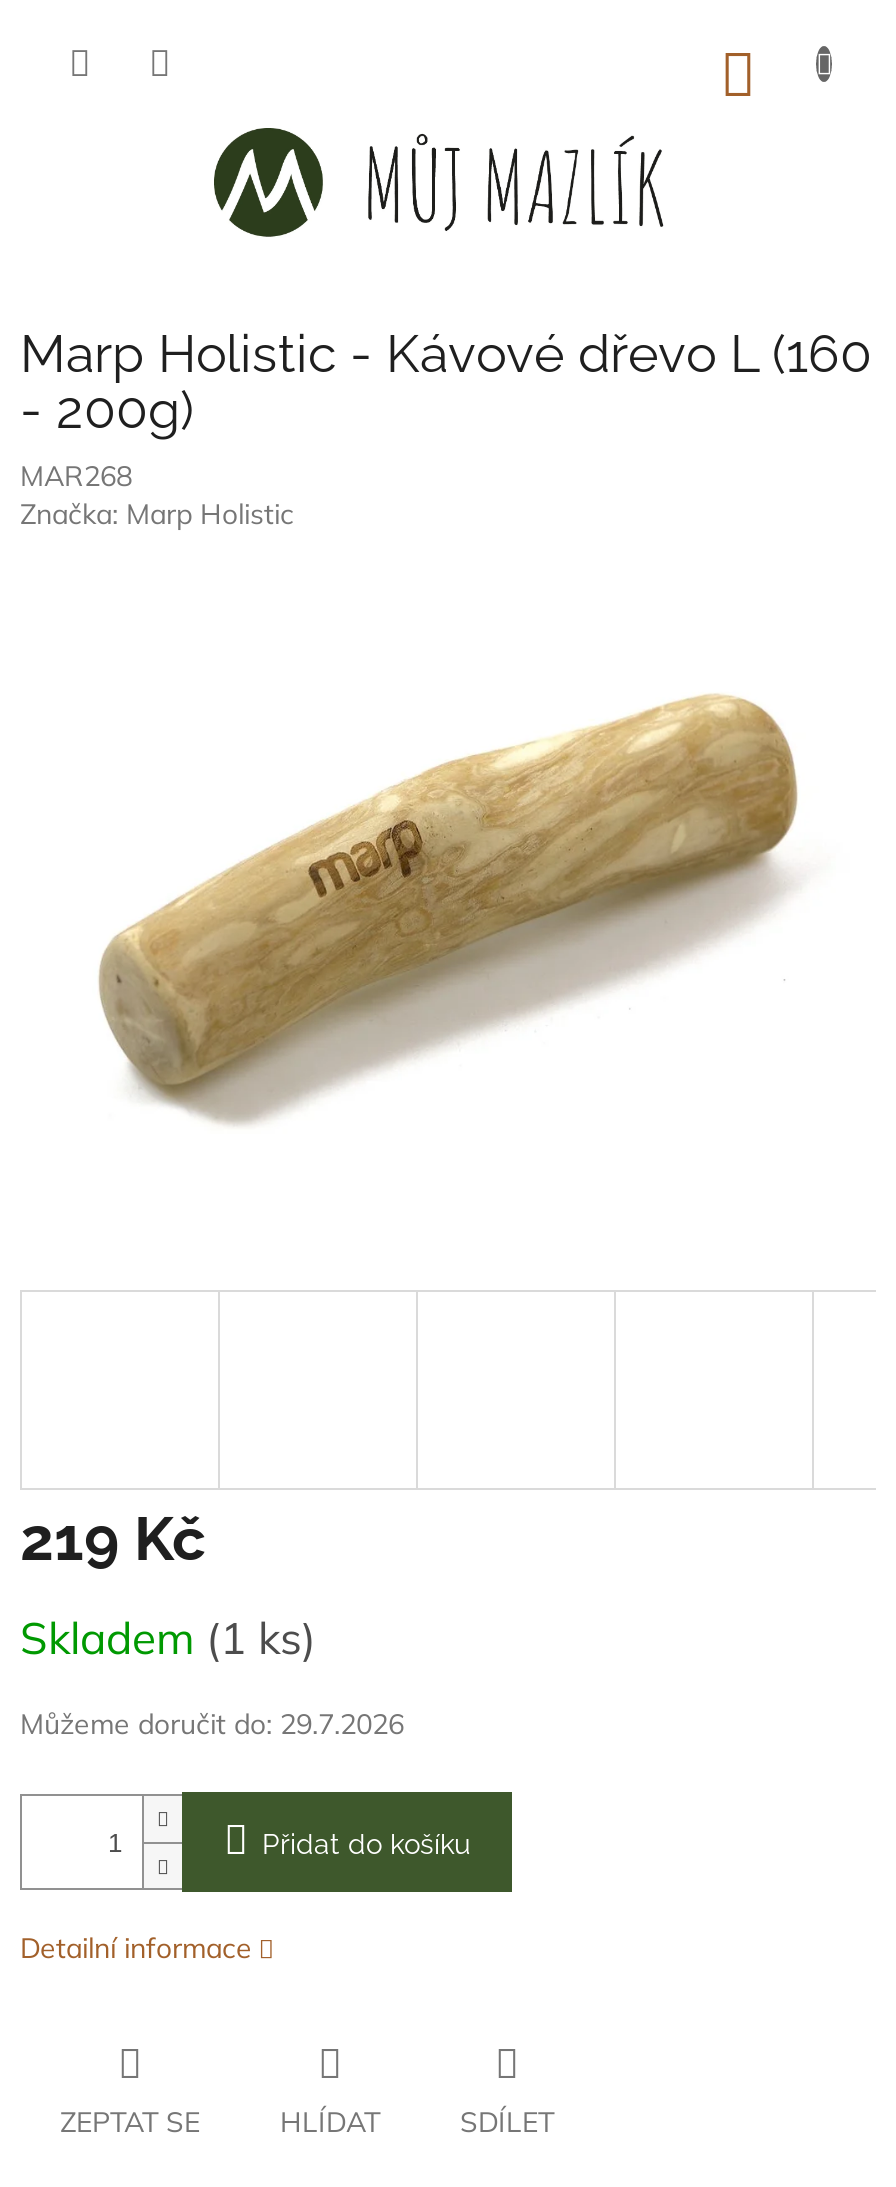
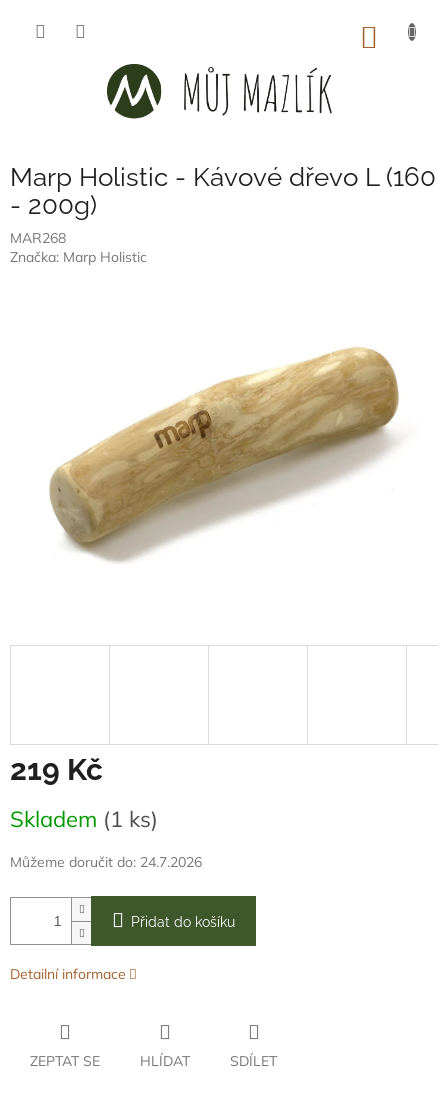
- Můžeme doručit do: 29.7.2026
+ Můžeme doručit do: 24.7.2026
